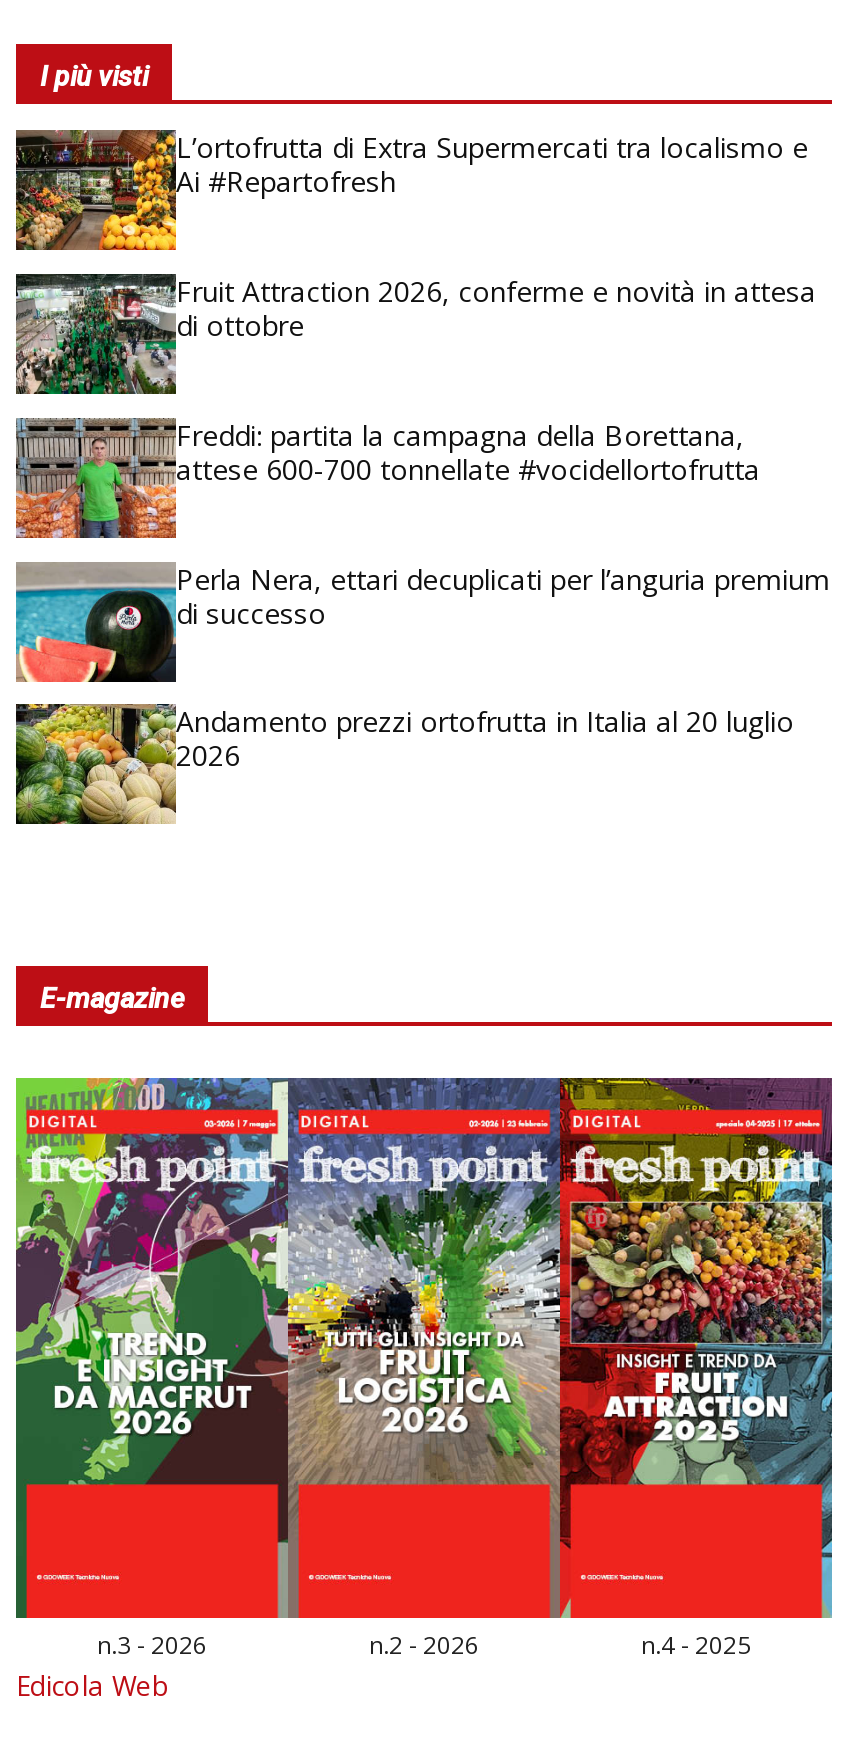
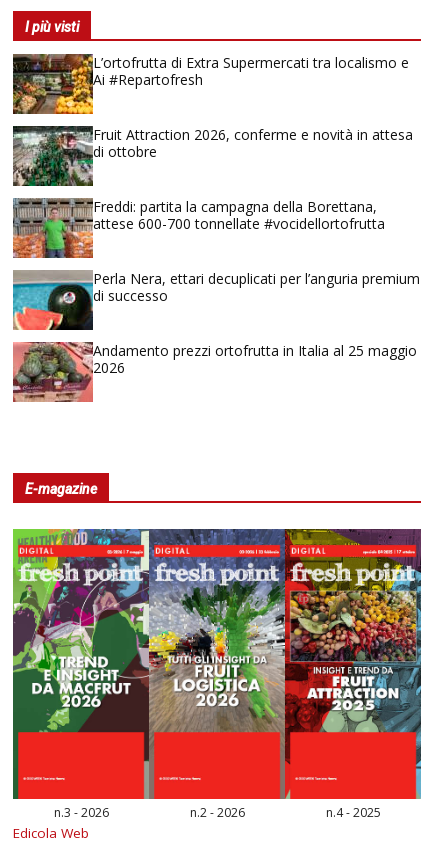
- [image]
- Andamento prezzi ortofrutta in Italia al 20 luglio
+ [image]
+ Andamento prezzi ortofrutta in Italia al 25 maggio
